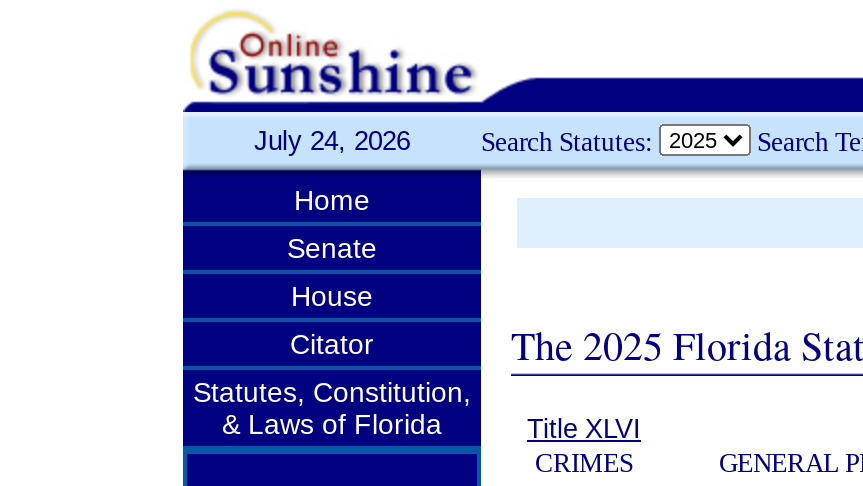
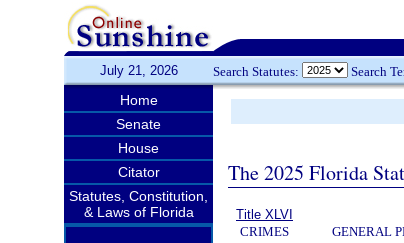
- July 24, 2026
+ July 21, 2026
